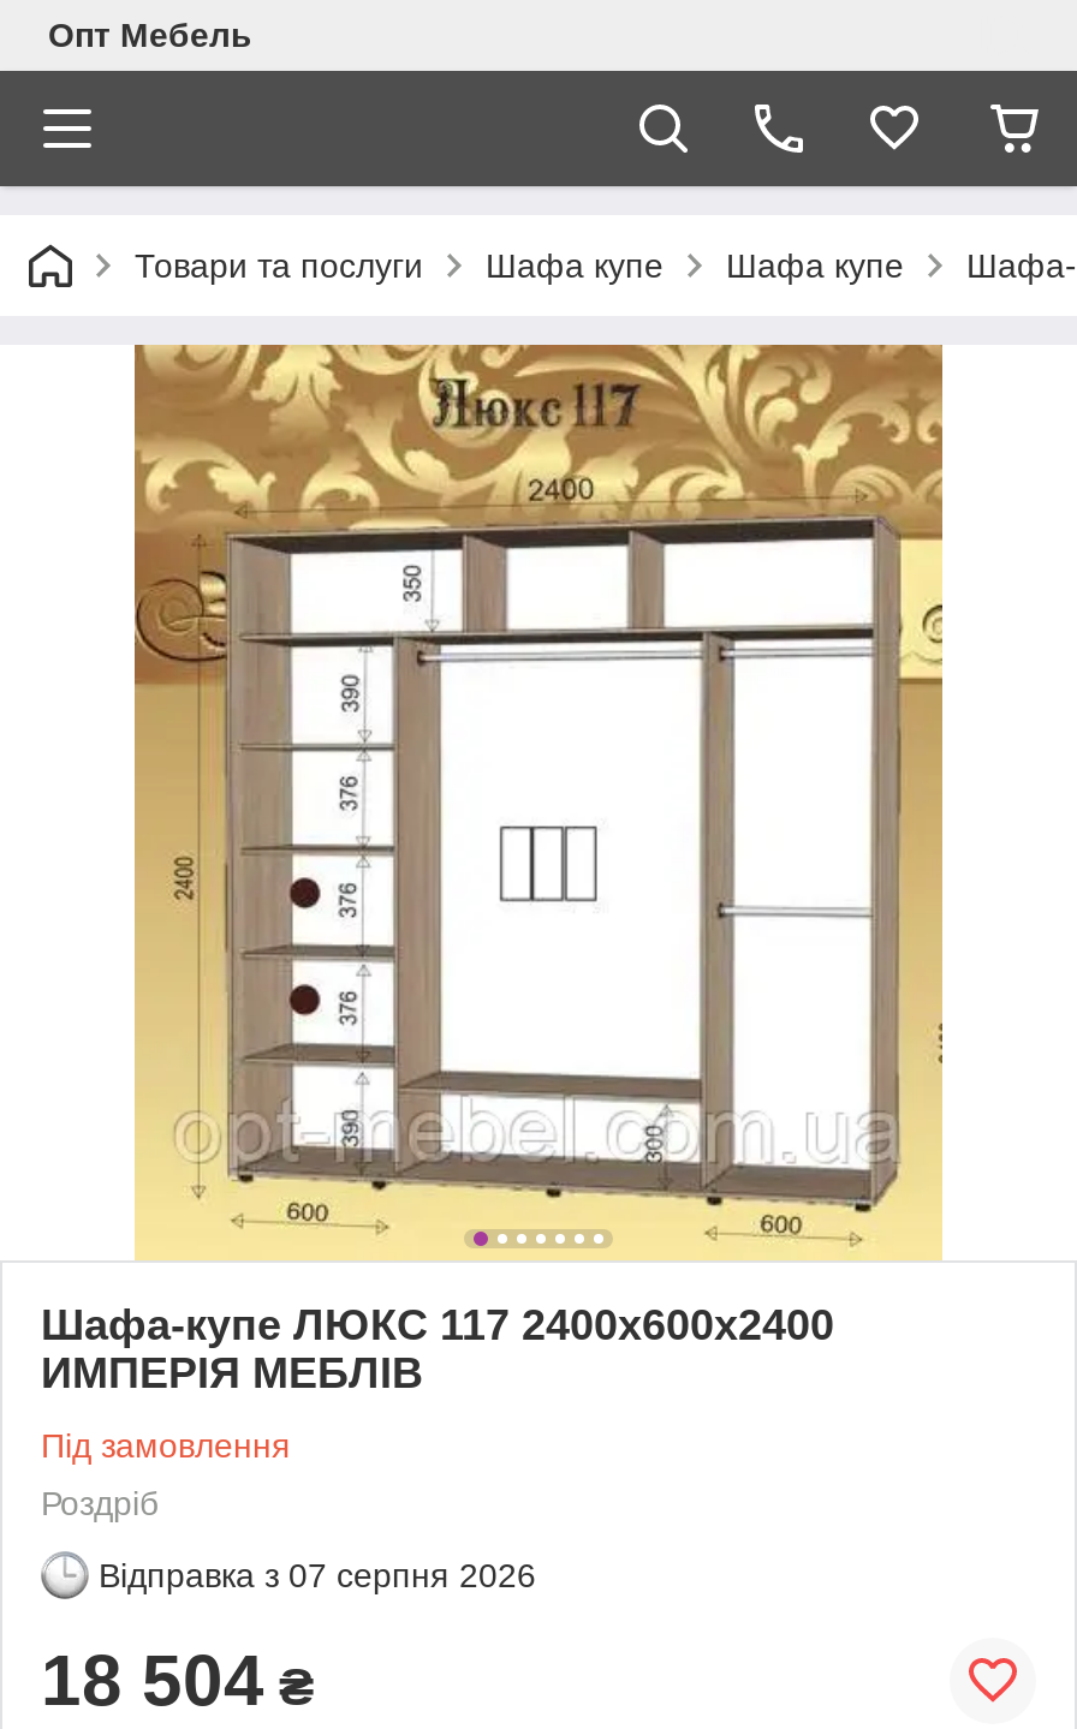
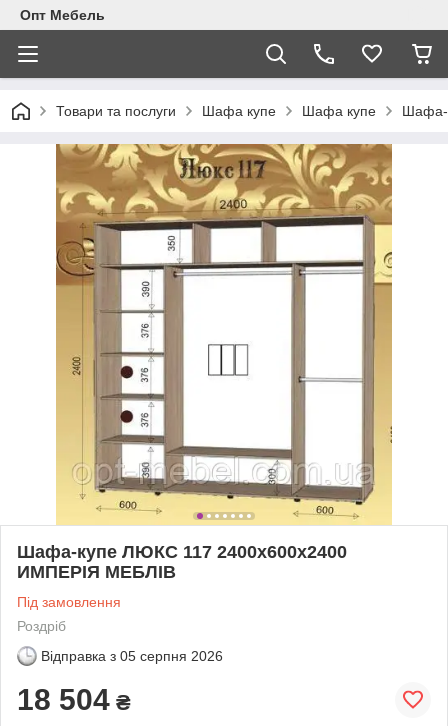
- Відправка з 07 серпня 2026
+ Відправка з 05 серпня 2026
